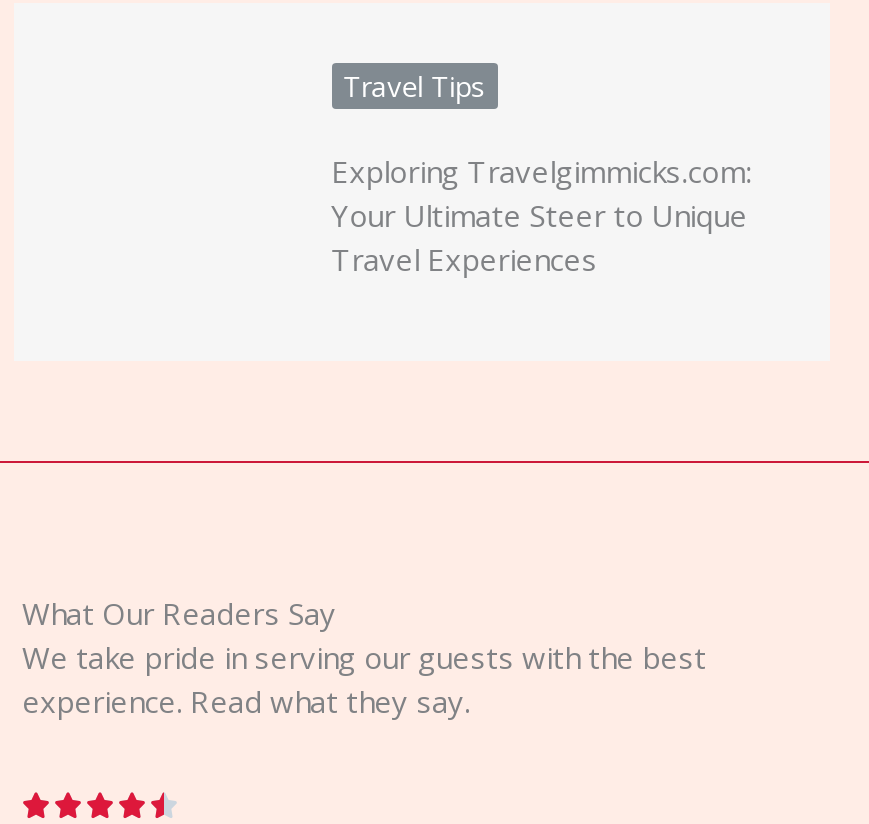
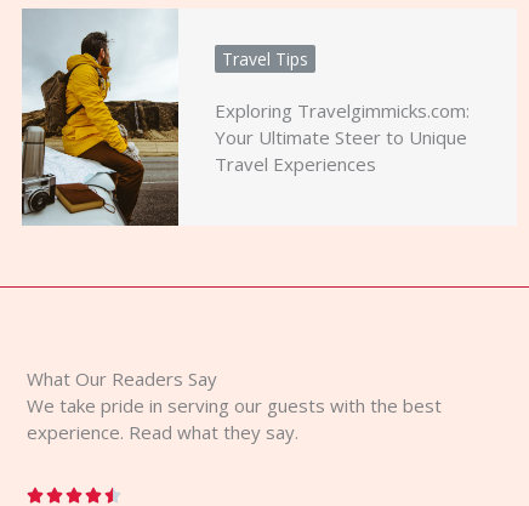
+ [image]
